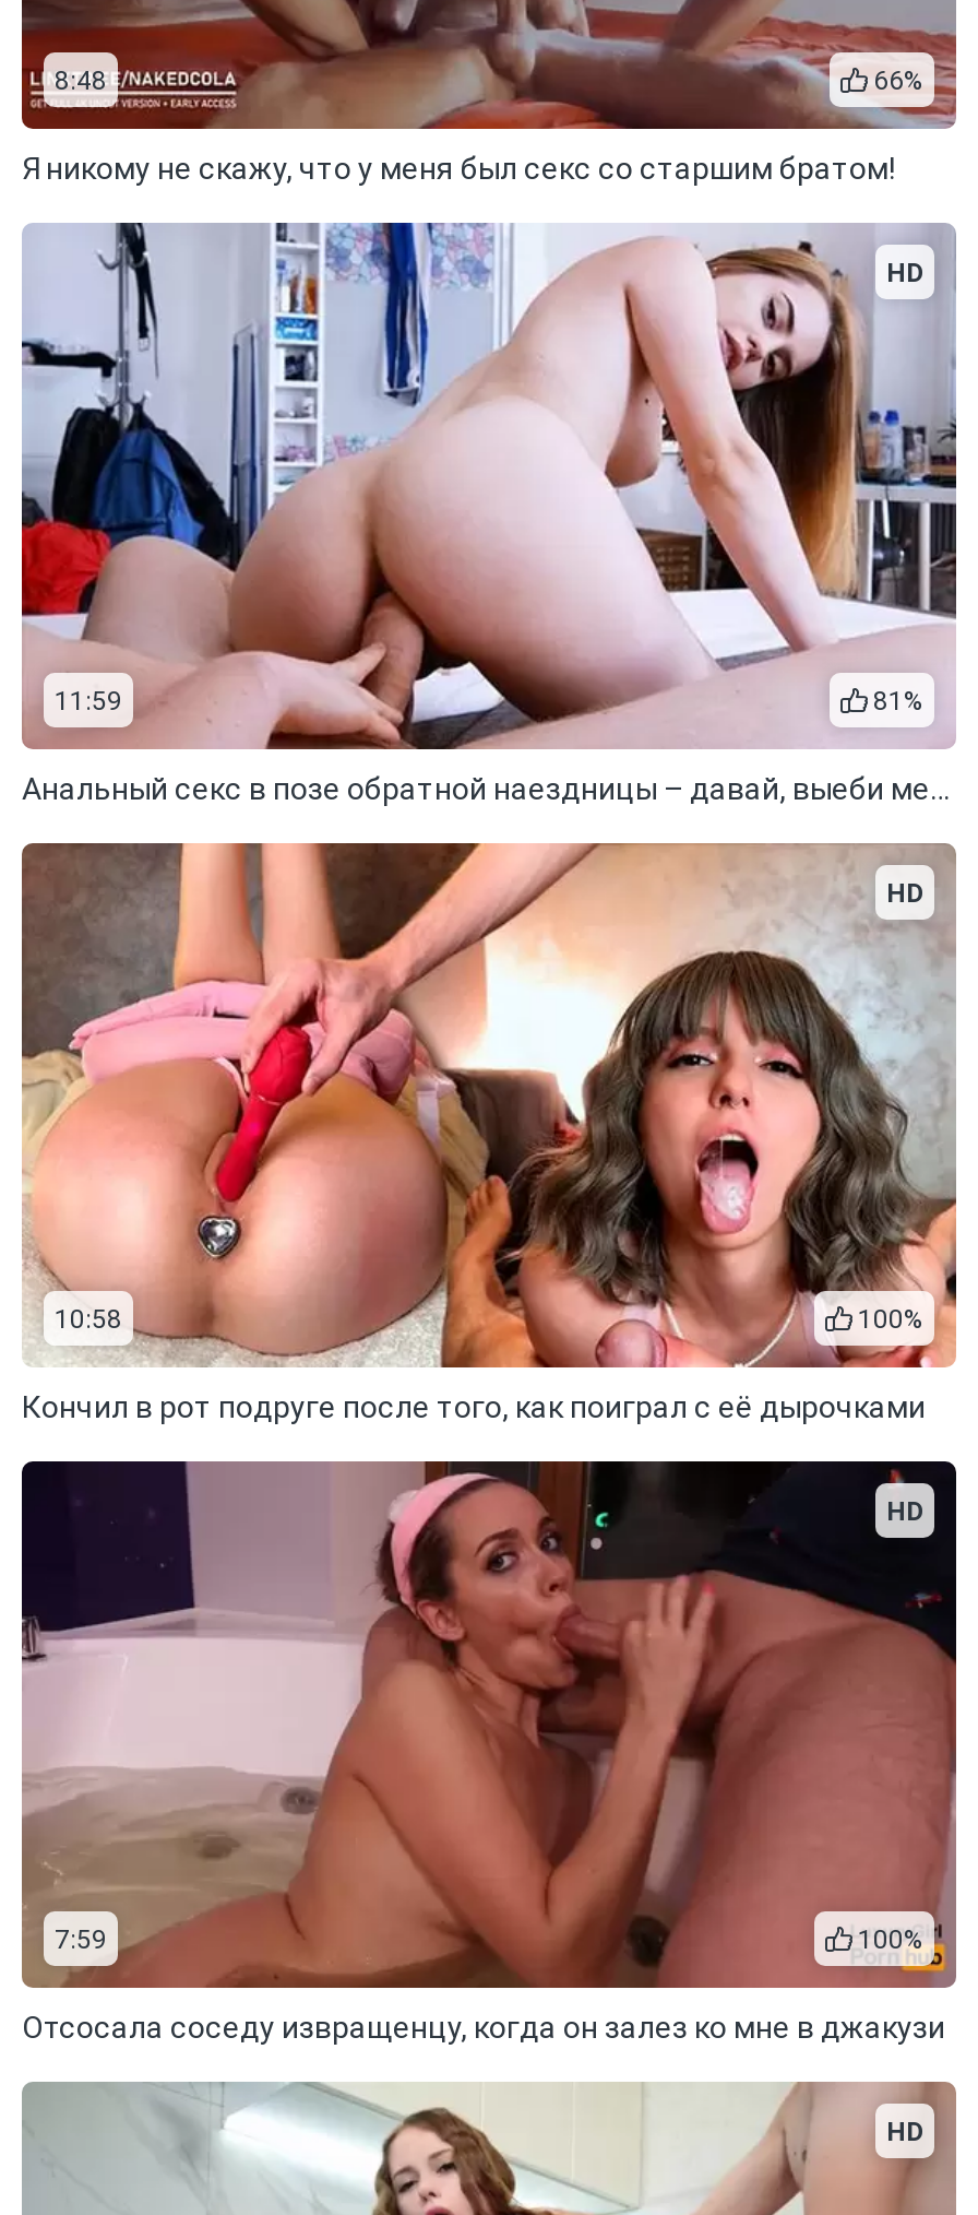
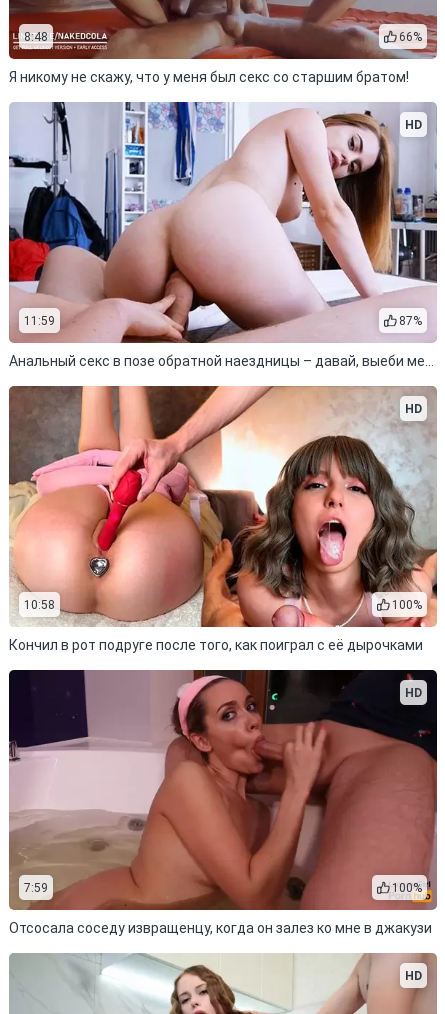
- 81%
+ 87%
